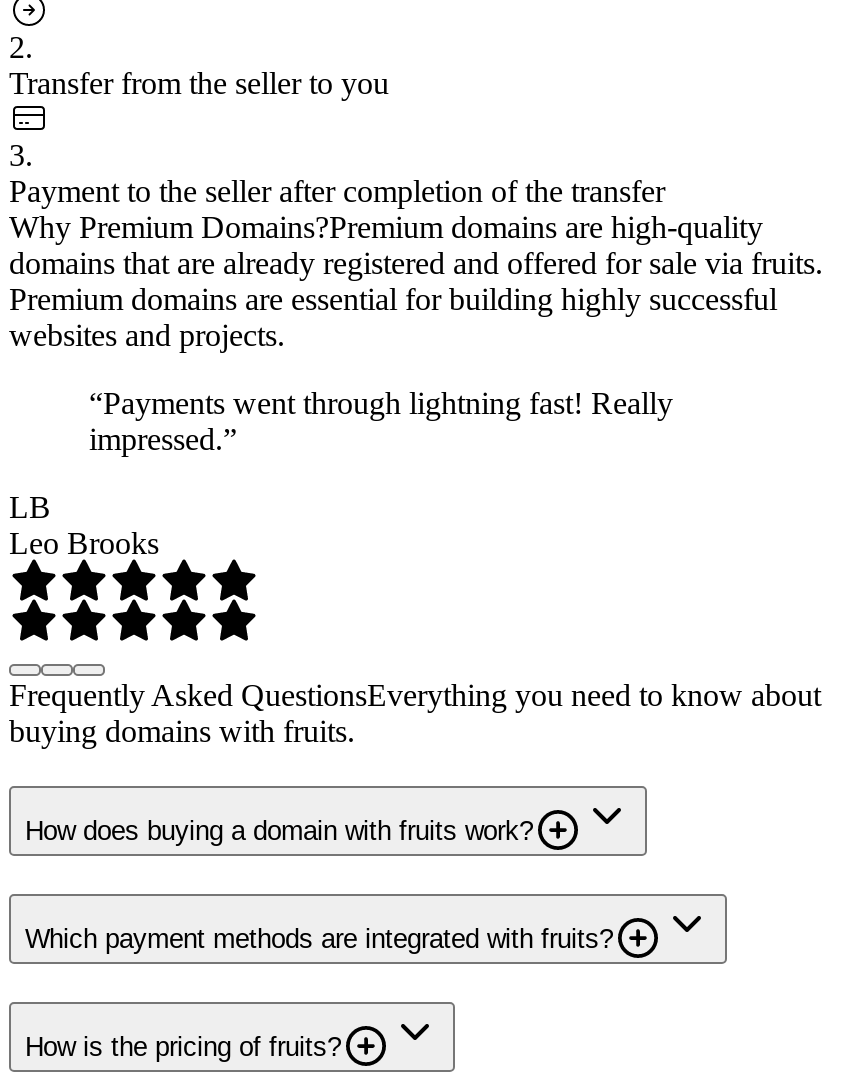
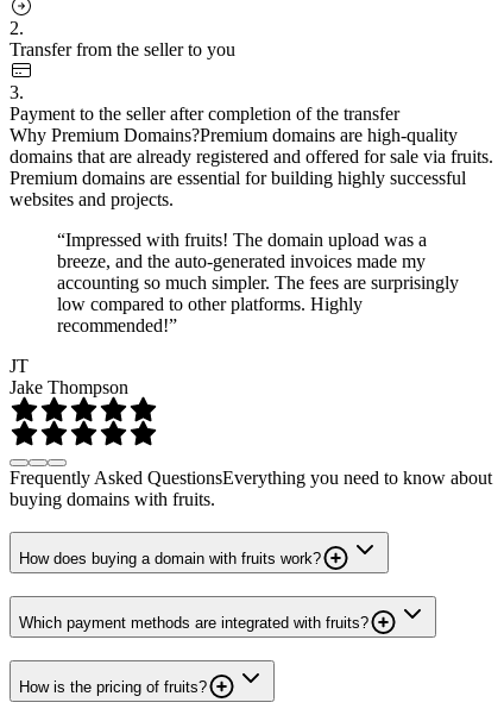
- “Payments went through lightning fast! Really
- impressed.”
+ “Impressed with fruits! The domain upload was a
+ breeze, and the auto-generated invoices made my
+ accounting so much simpler. The fees are surprisingly
+ low compared to other platforms. Highly
+ recommended!”

- LB
- Leo Brooks
+ JT
+ Jake Thompson
